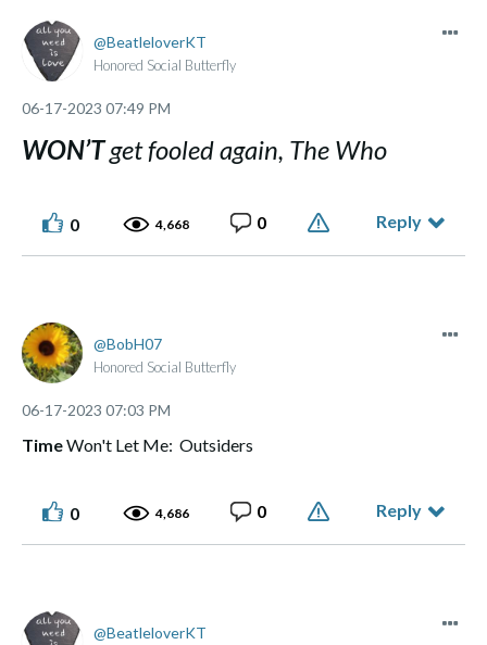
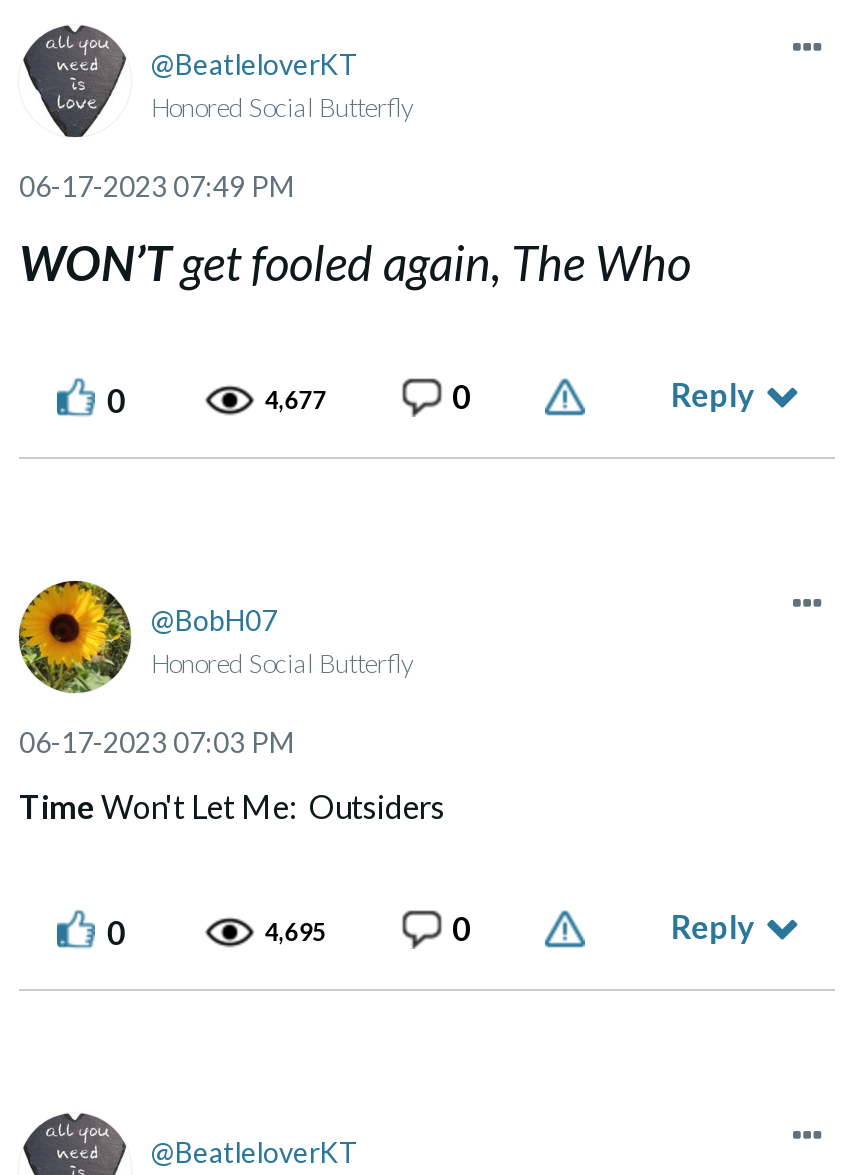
- 4,668
+ 4,677

- 4,686
+ 4,695
